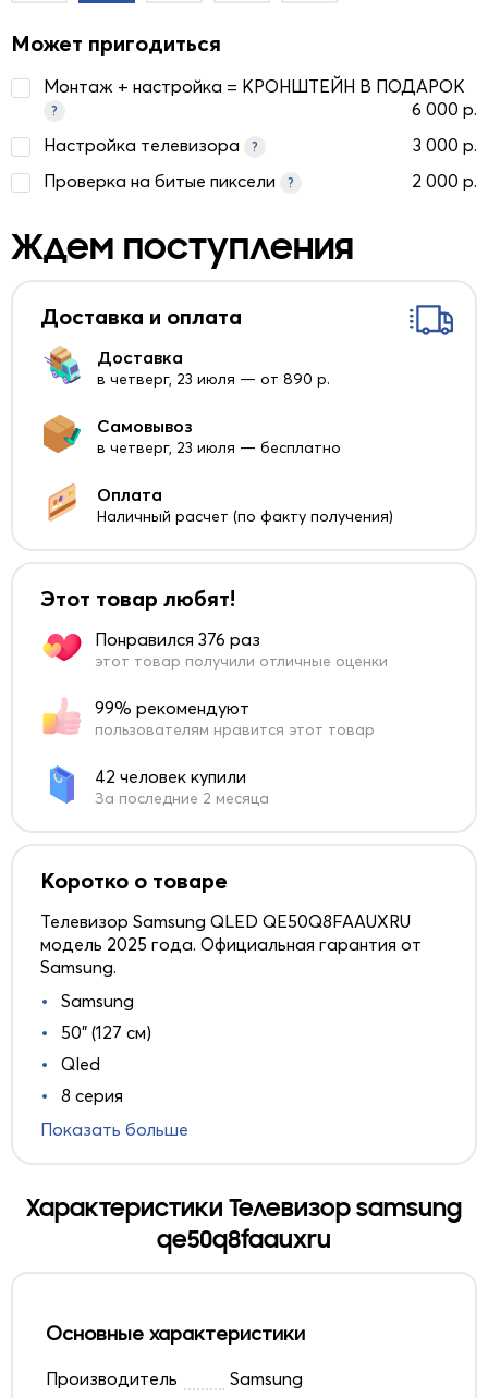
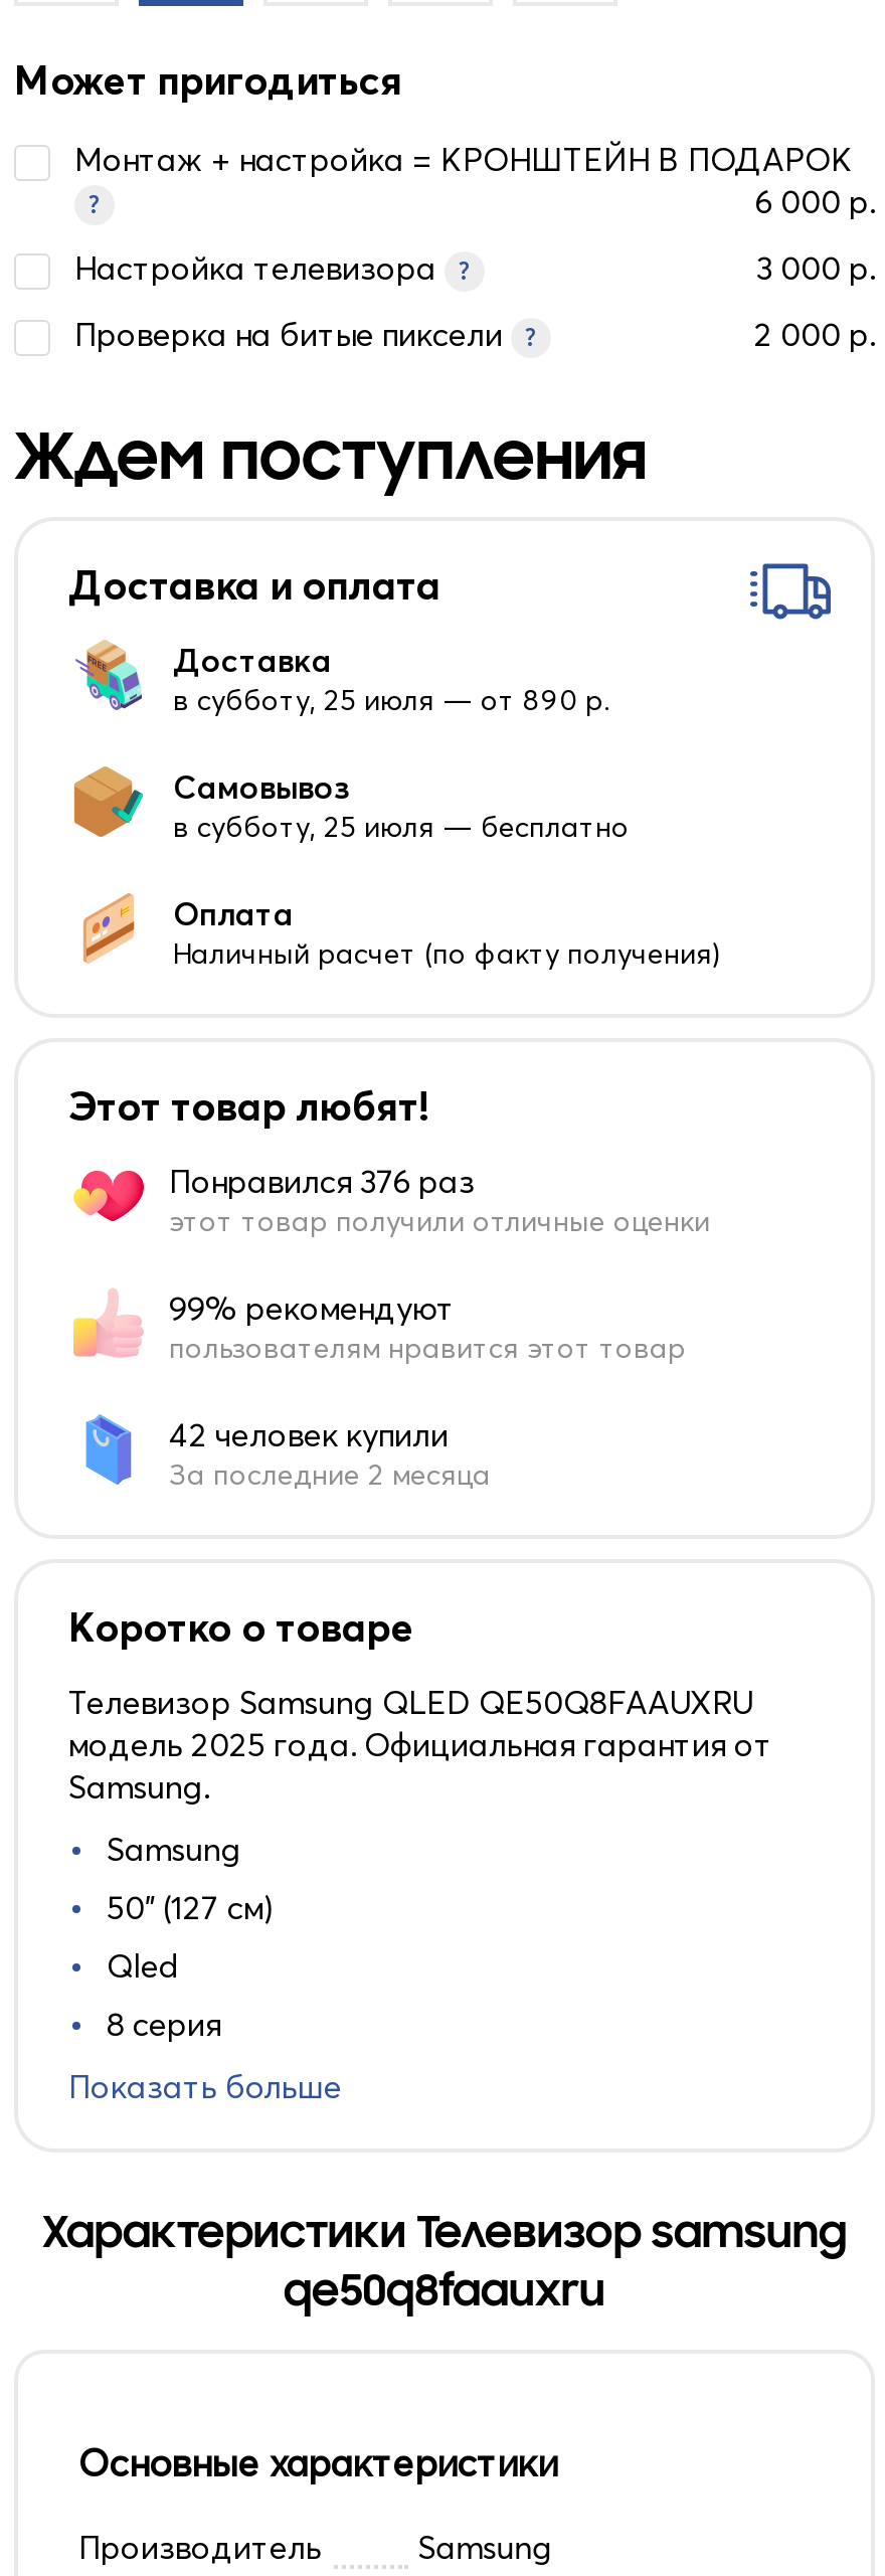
- в четверг, 23 июля — от 890 р.
+ в субботу, 25 июля — от 890 р.

- в четверг, 23 июля — бесплатно
+ в субботу, 25 июля — бесплатно
